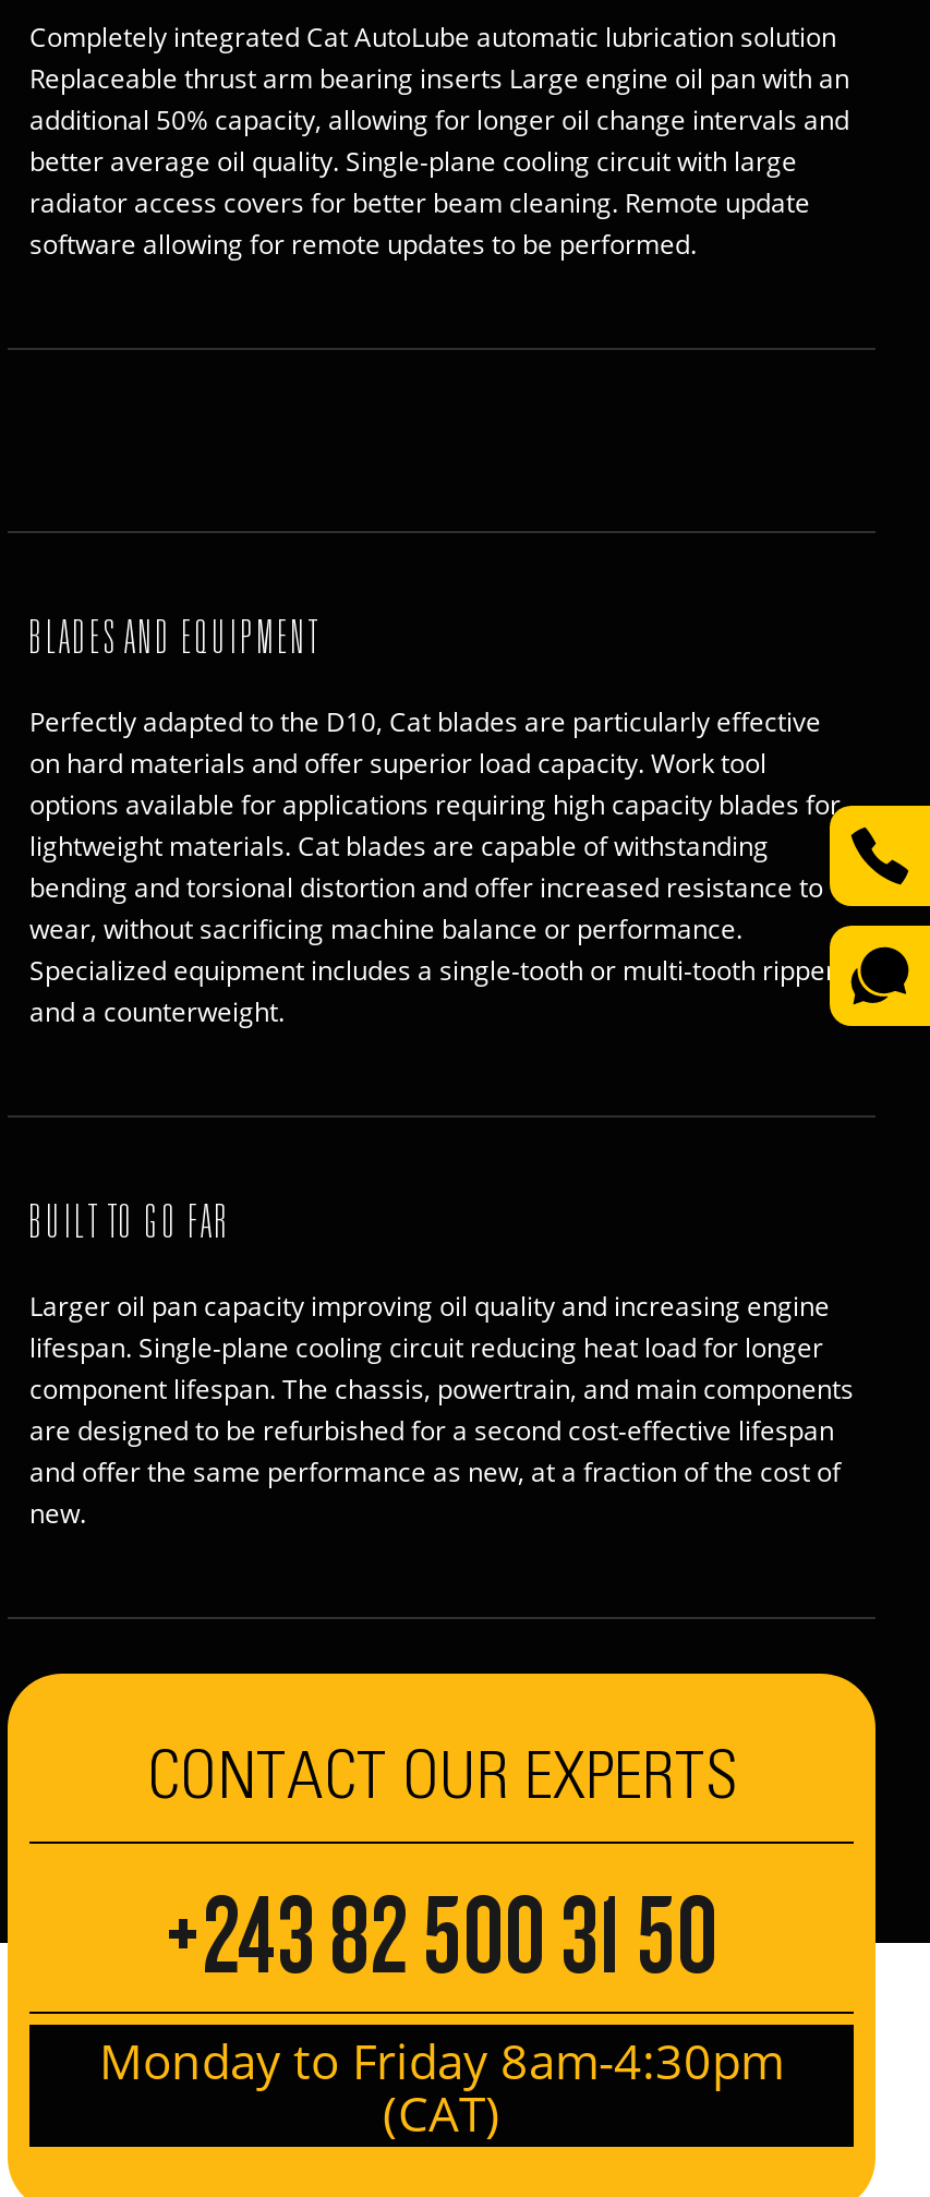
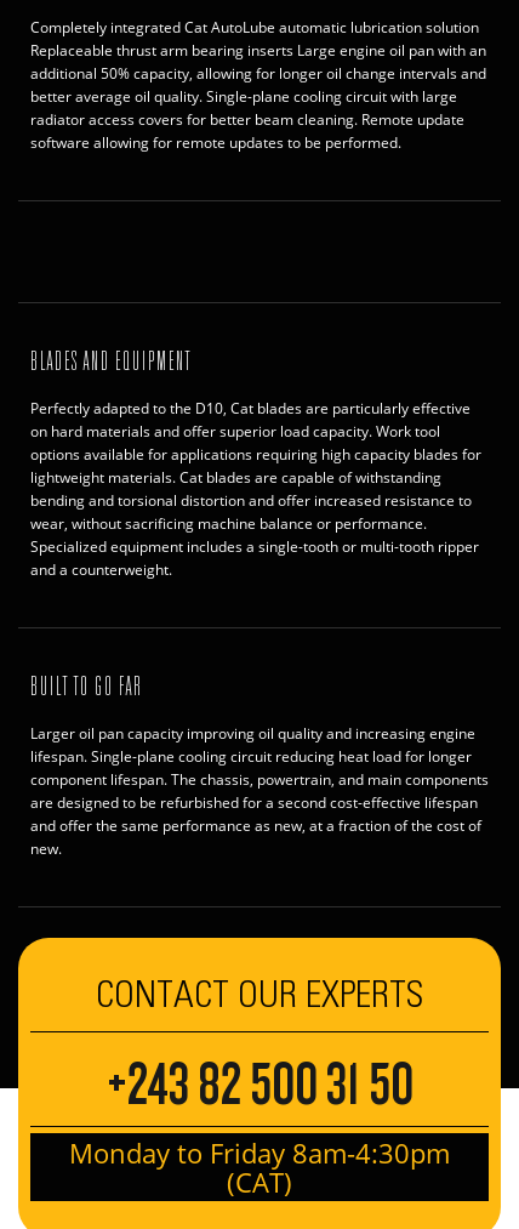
- [image]

- [image]
